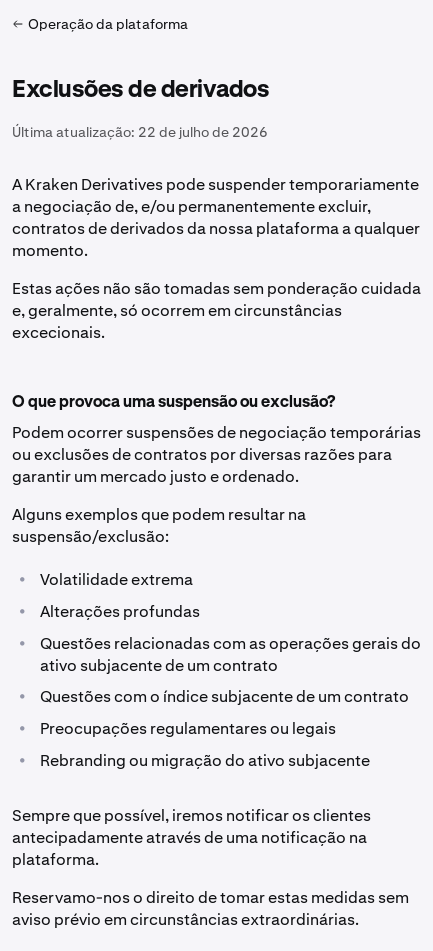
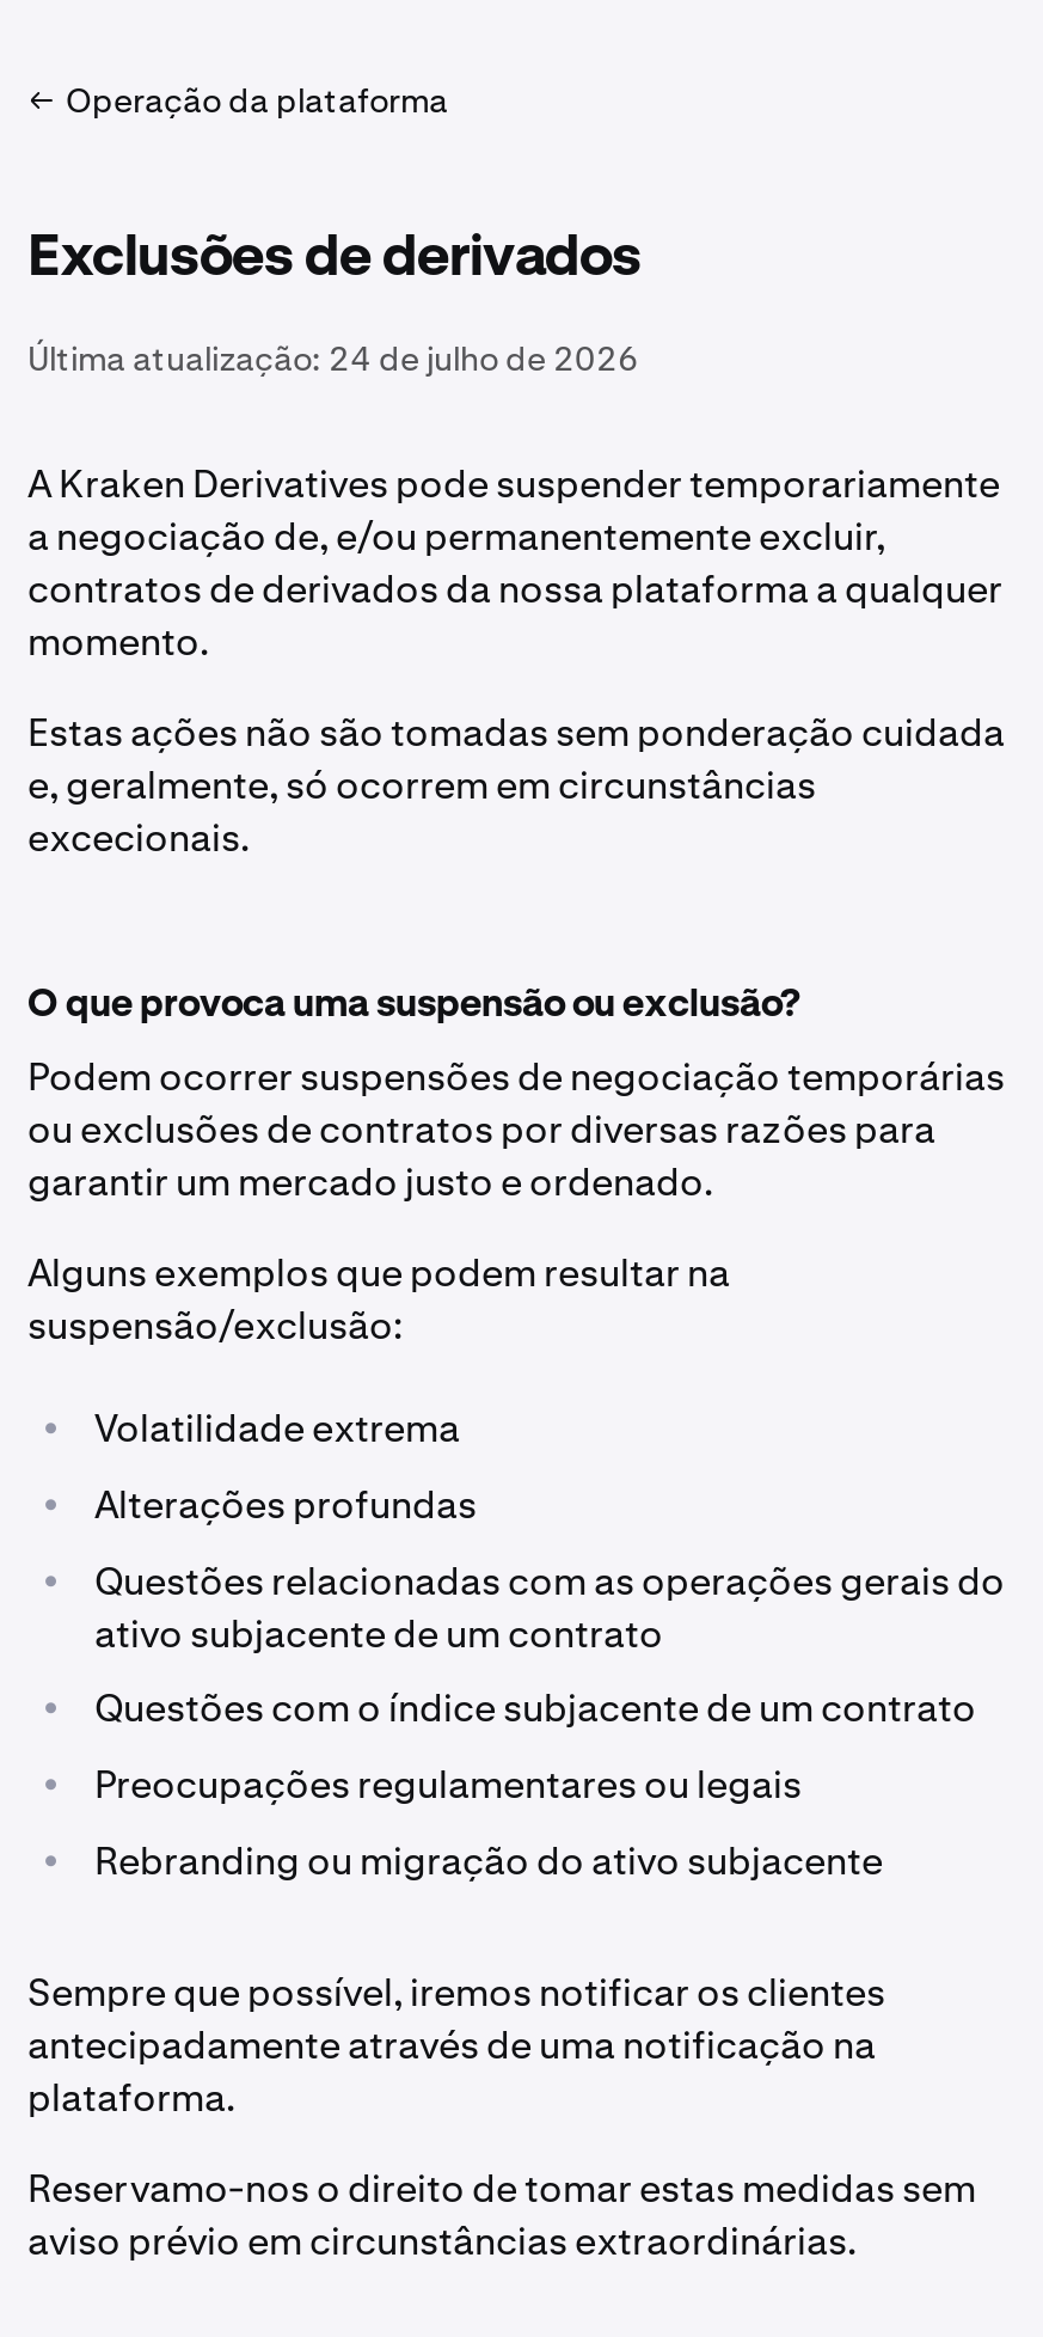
- Última atualização: 22 de julho de 2026
+ Última atualização: 24 de julho de 2026
